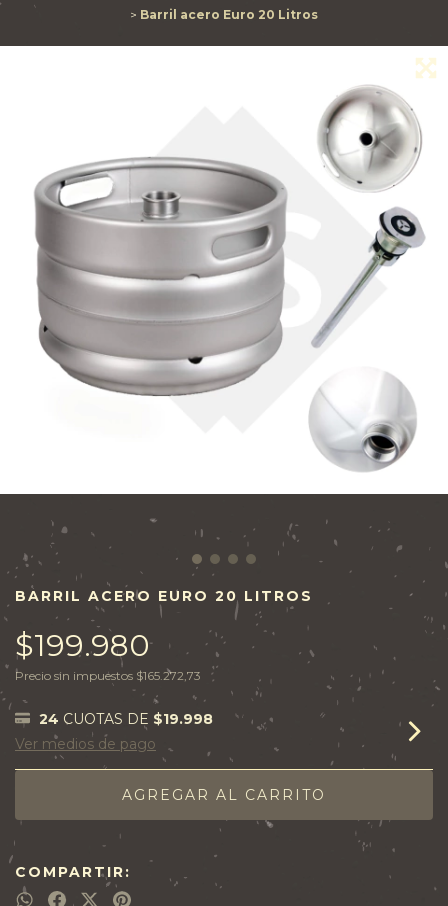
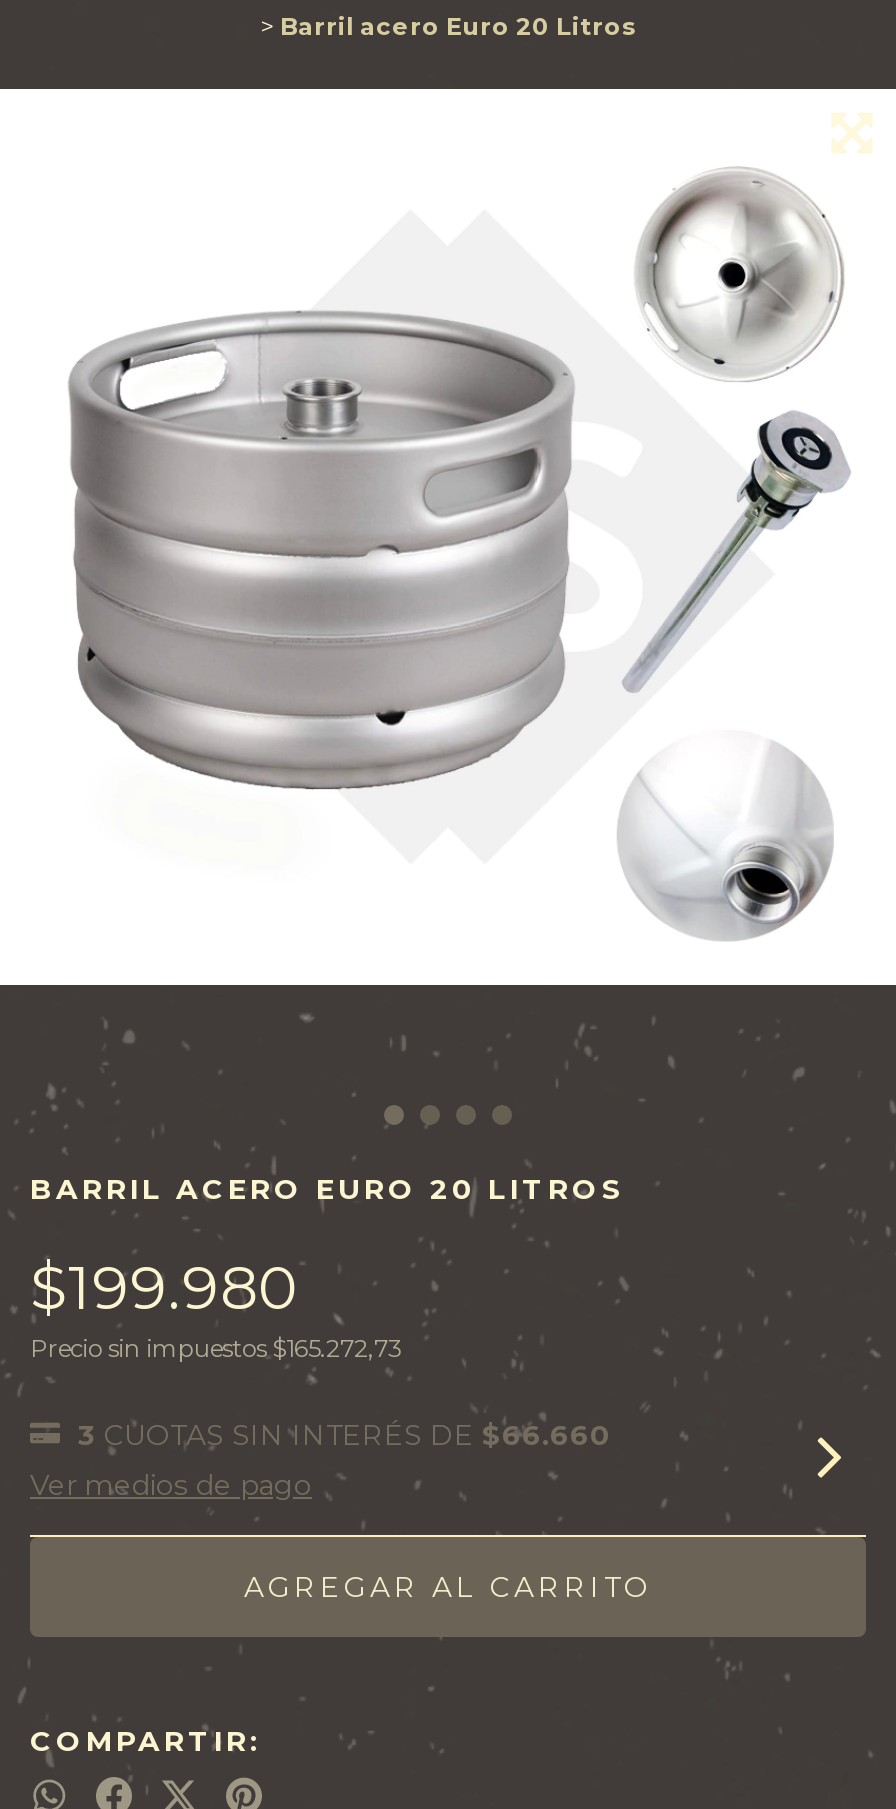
- 24 CUOTAS DE $19.998
+ 3 CUOTAS SIN INTERÉS DE $66.660
